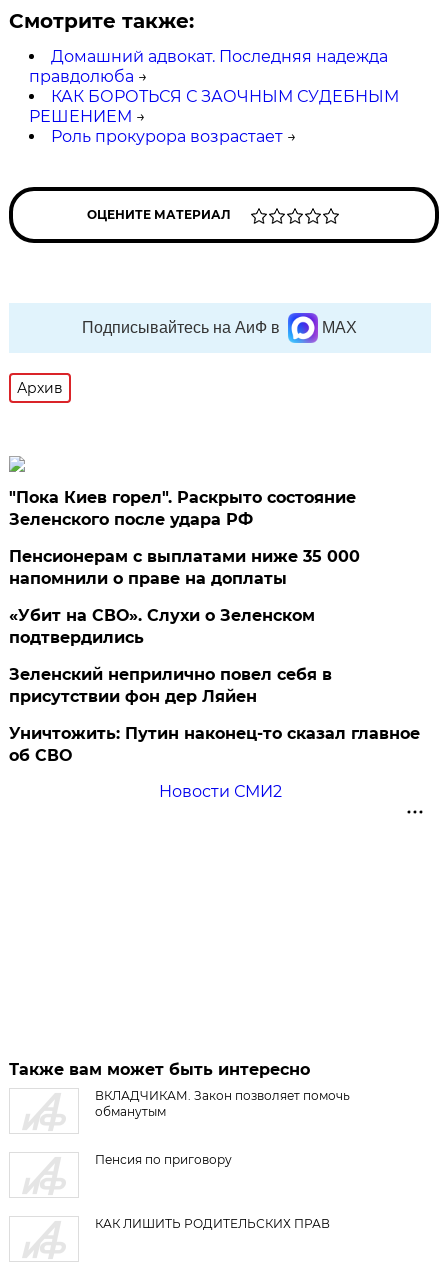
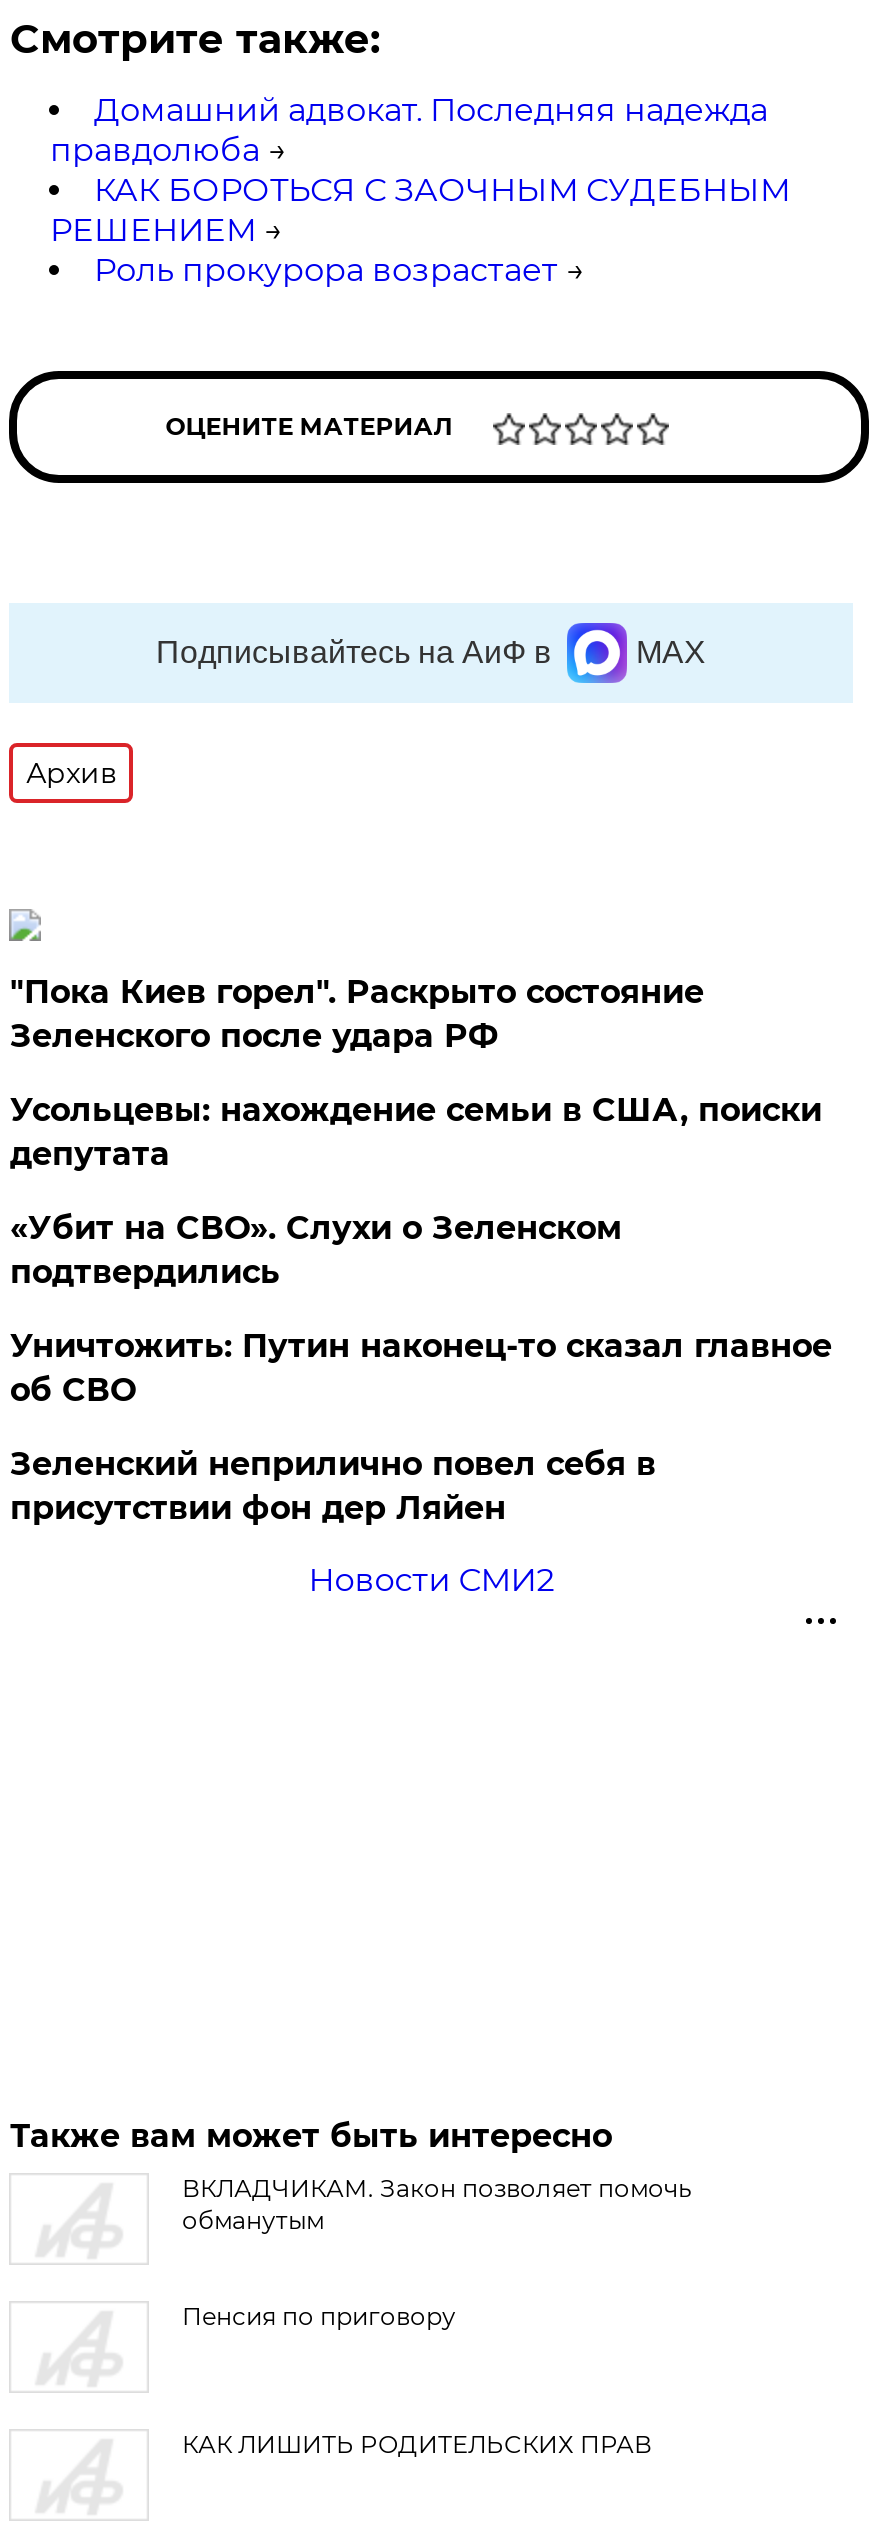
- Пенсионерам с выплатами ниже 35 000
- напомнили о праве на доплаты
+ Усольцевы: нахождение семьи в США, поиски
+ депутата

moved down: Зеленский неприлично повел cебя в | присутствии фон дер Ляйен

moved up: Уничтожить: Путин наконец-то сказал главное | об СВО
